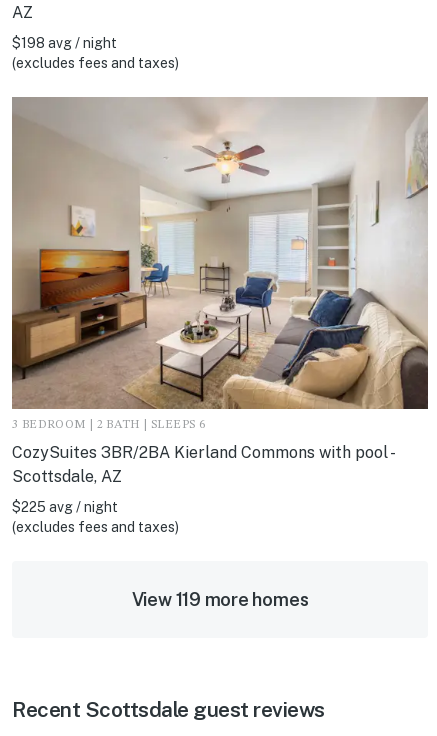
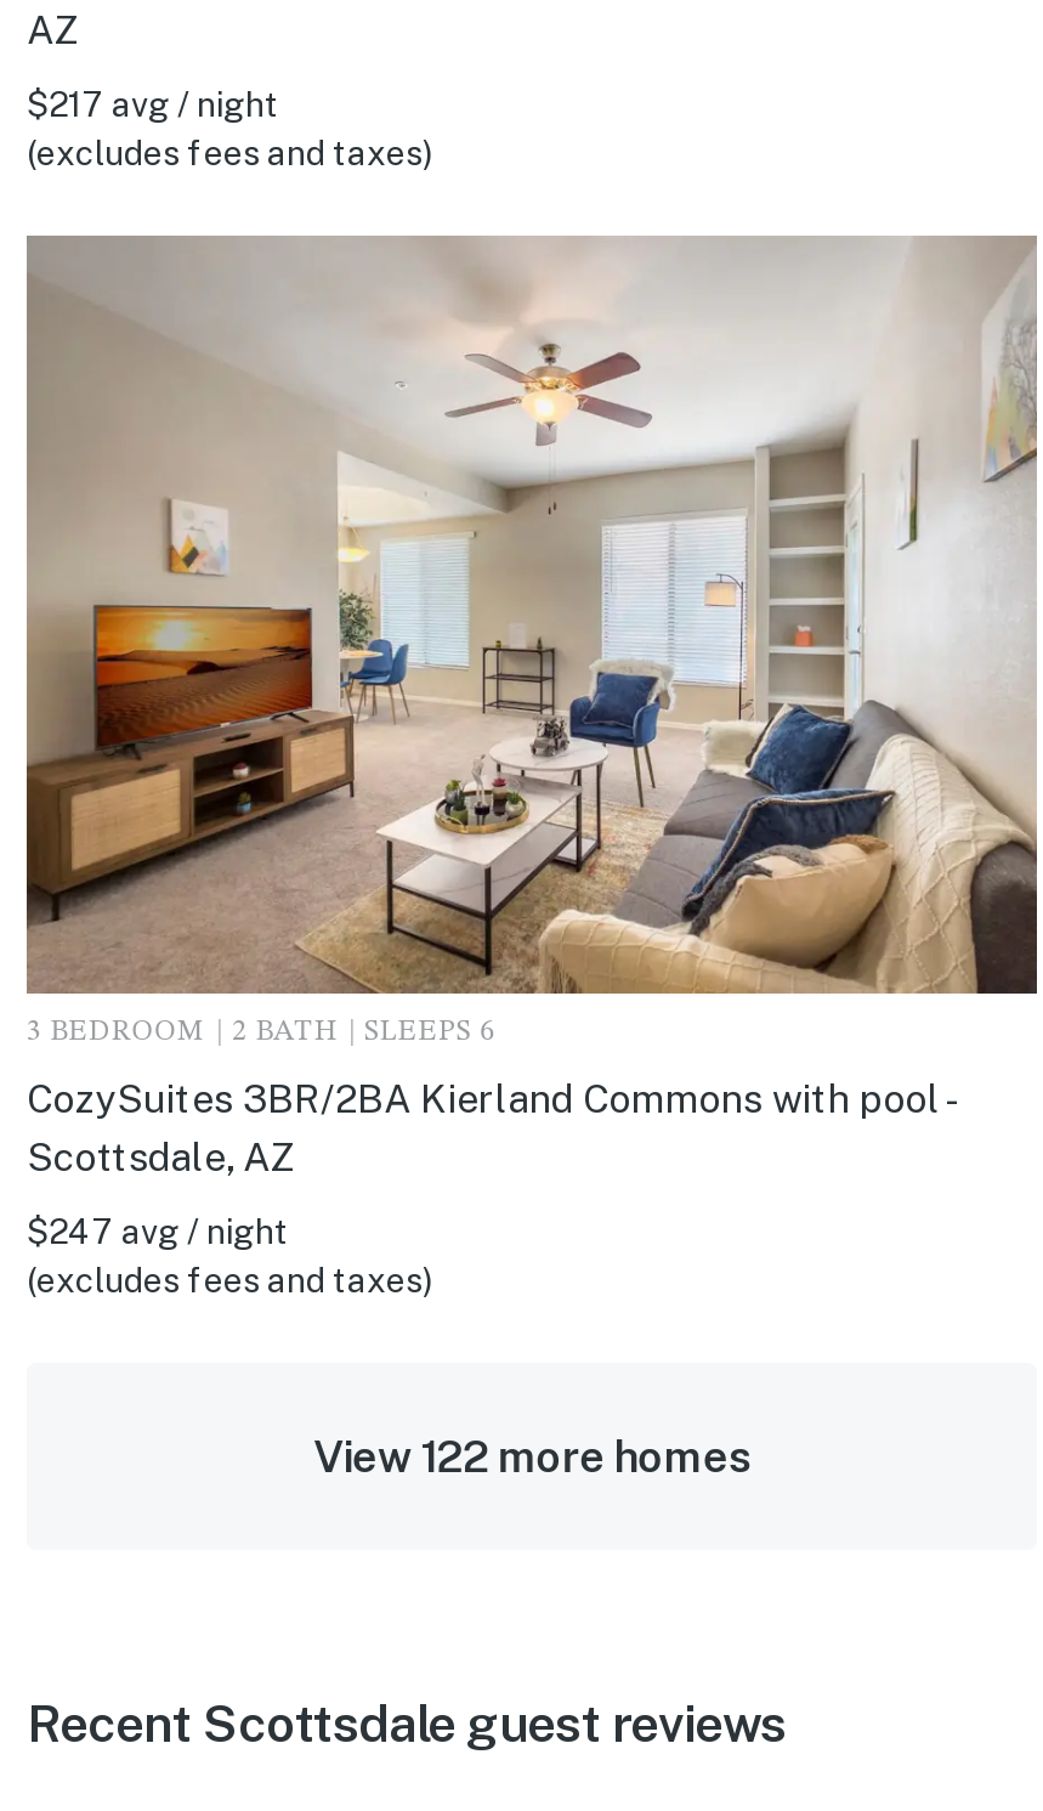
- $198 avg / night
+ $217 avg / night

- $225 avg / night
+ $247 avg / night

- View 119 more homes
+ View 122 more homes
